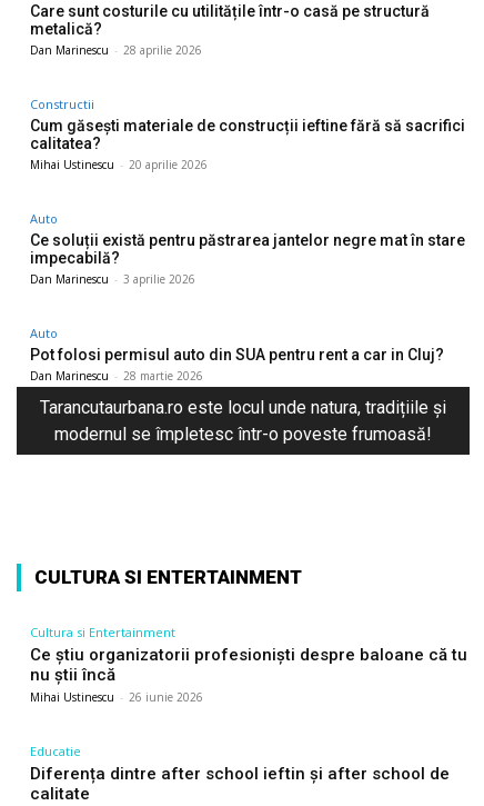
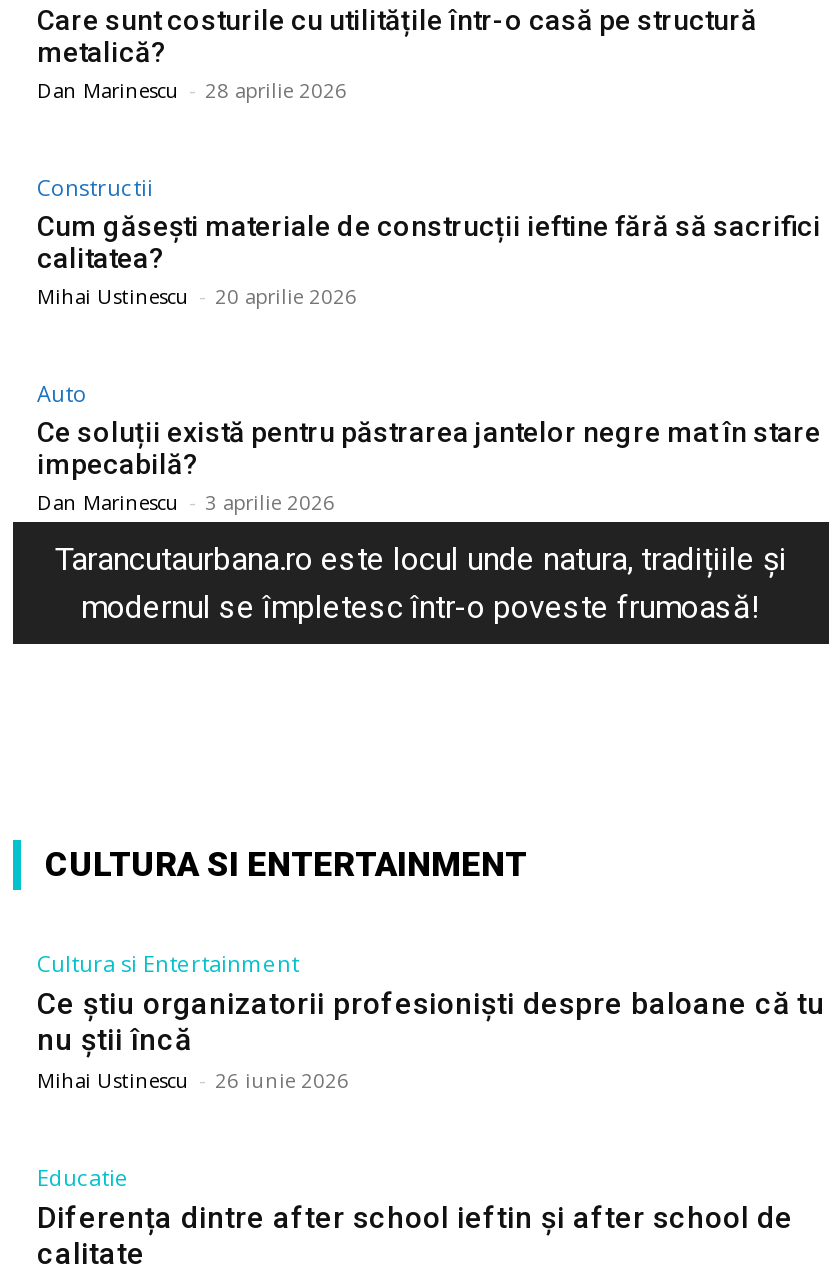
- Auto
- Pot folosi permisul auto din SUA pentru rent a car in Cluj?
- Dan Marinescu - 28 martie 2026
